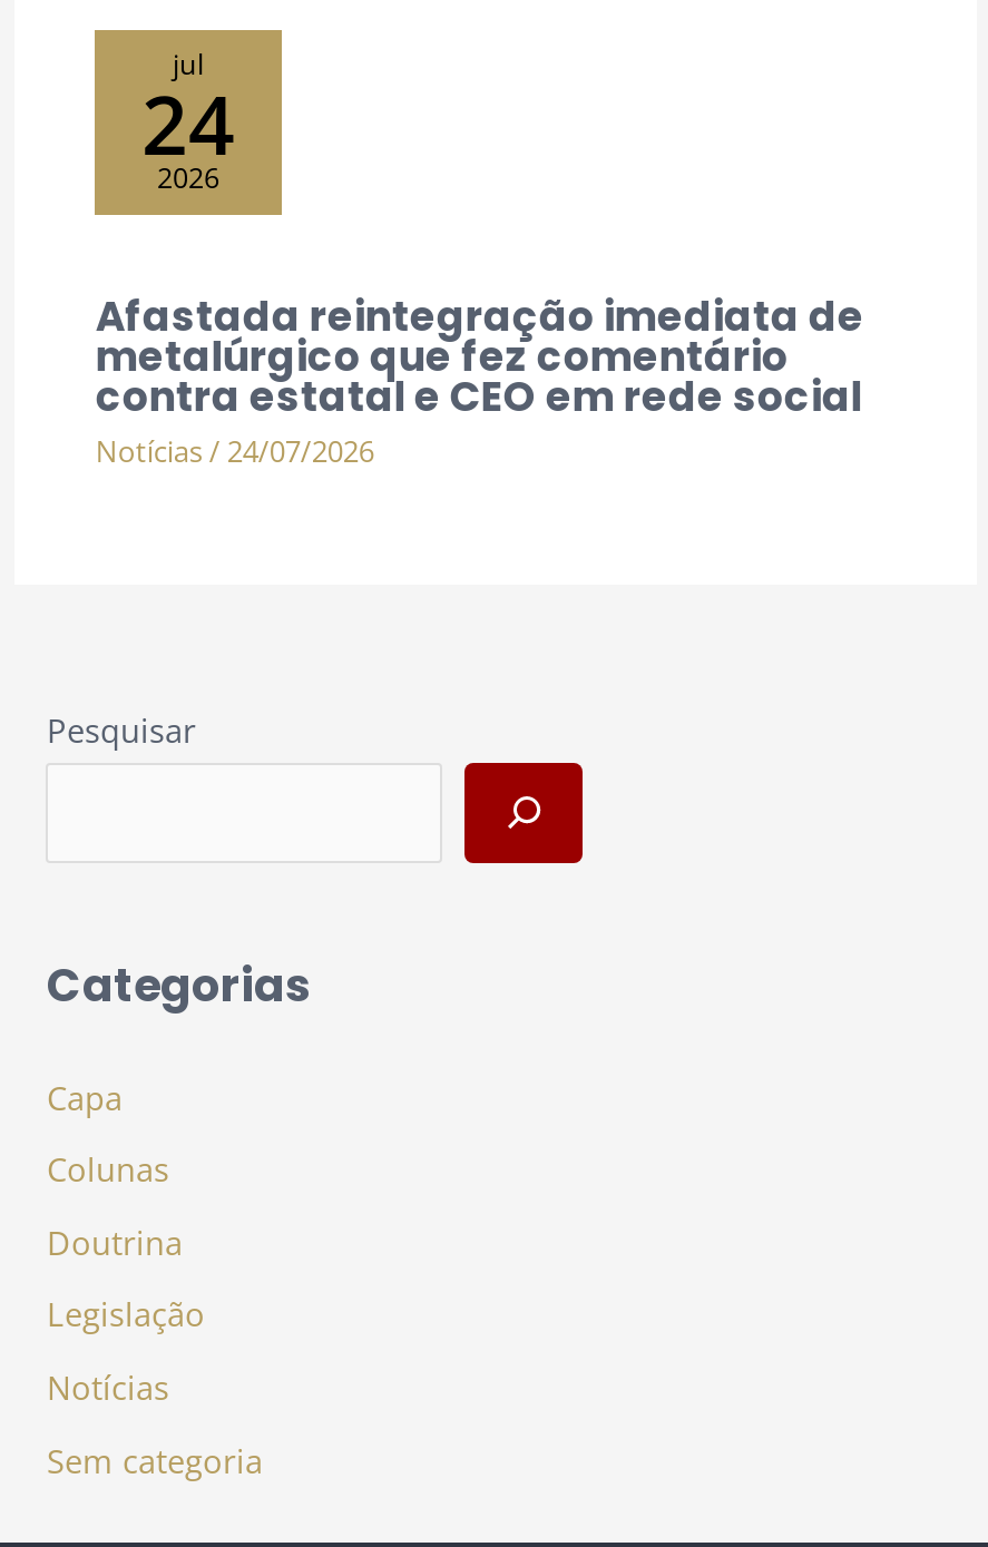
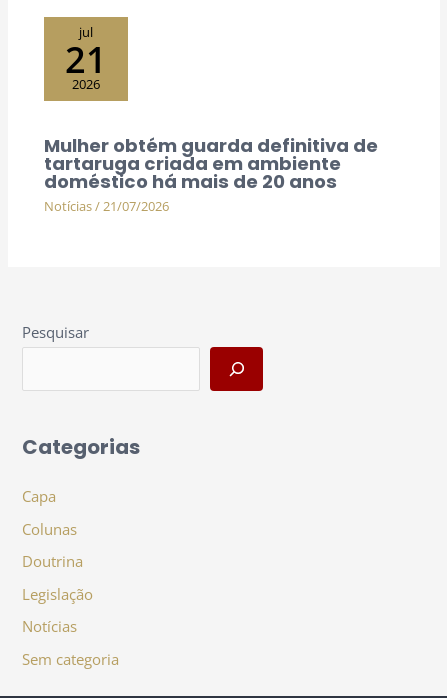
- 24
+ 21

- Afastada reintegração imediata de
- metalúrgico que fez comentário
- contra estatal e CEO em rede social
- Notícias / 24/07/2026
+ Mulher obtém guarda definitiva de
+ tartaruga criada em ambiente
+ doméstico há mais de 20 anos
+ Notícias / 21/07/2026
